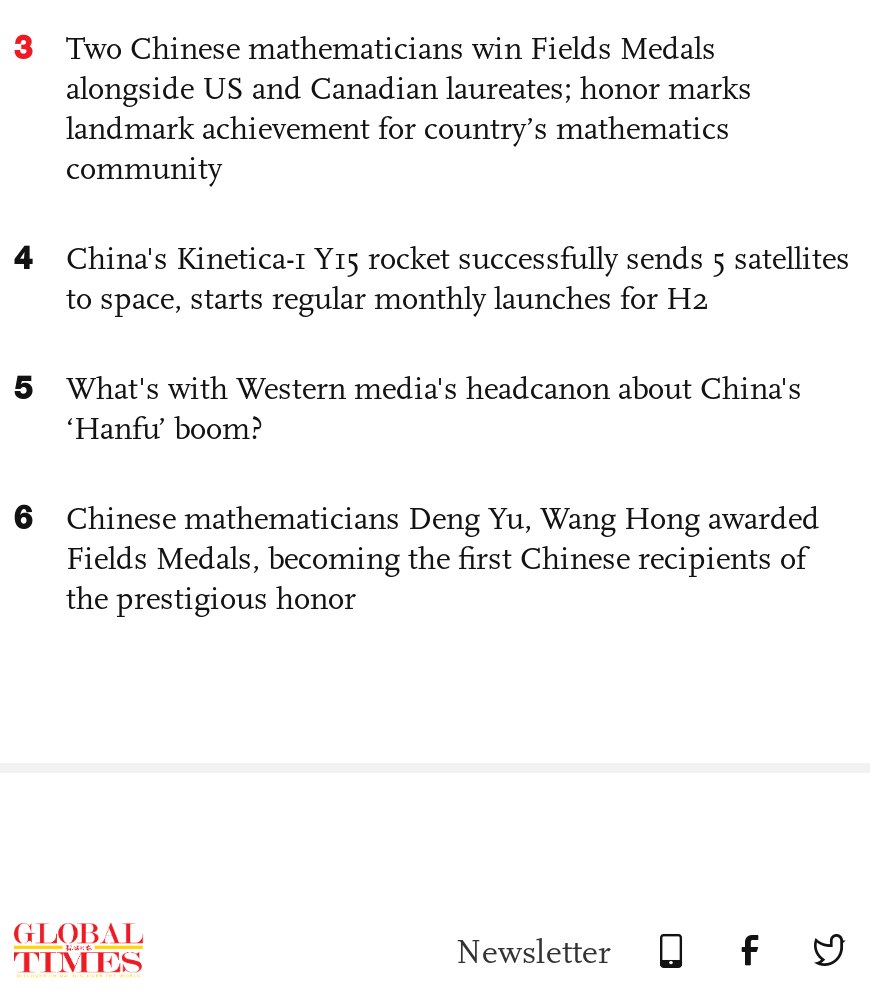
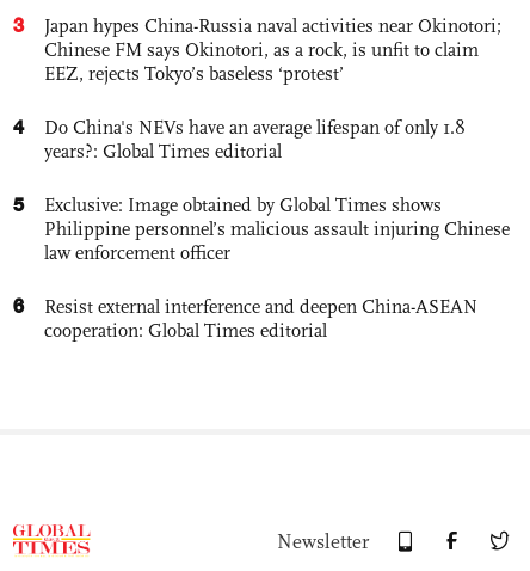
- Two Chinese mathematicians win Fields Medals
- alongside US and Canadian laureates; honor marks
- landmark achievement for country’s mathematics
- community
+ Japan hypes China-Russia naval activities near Okinotori;
+ Chinese FM says Okinotori, as a rock, is unfit to claim
+ EEZ, rejects Tokyo’s baseless ‘protest’

- China's Kinetica-1 Y15 rocket successfully sends 5 satellites
- to space, starts regular monthly launches for H2
+ Do China's NEVs have an average lifespan of only 1.8
+ years?: Global Times editorial

- What's with Western media's headcanon about China's
- ‘Hanfu’ boom?
+ Exclusive: Image obtained by Global Times shows
+ Philippine personnel’s malicious assault injuring Chinese
+ law enforcement officer

- Chinese mathematicians Deng Yu, Wang Hong awarded
- Fields Medals, becoming the first Chinese recipients of
- the prestigious honor
+ Resist external interference and deepen China-ASEAN
+ cooperation: Global Times editorial
